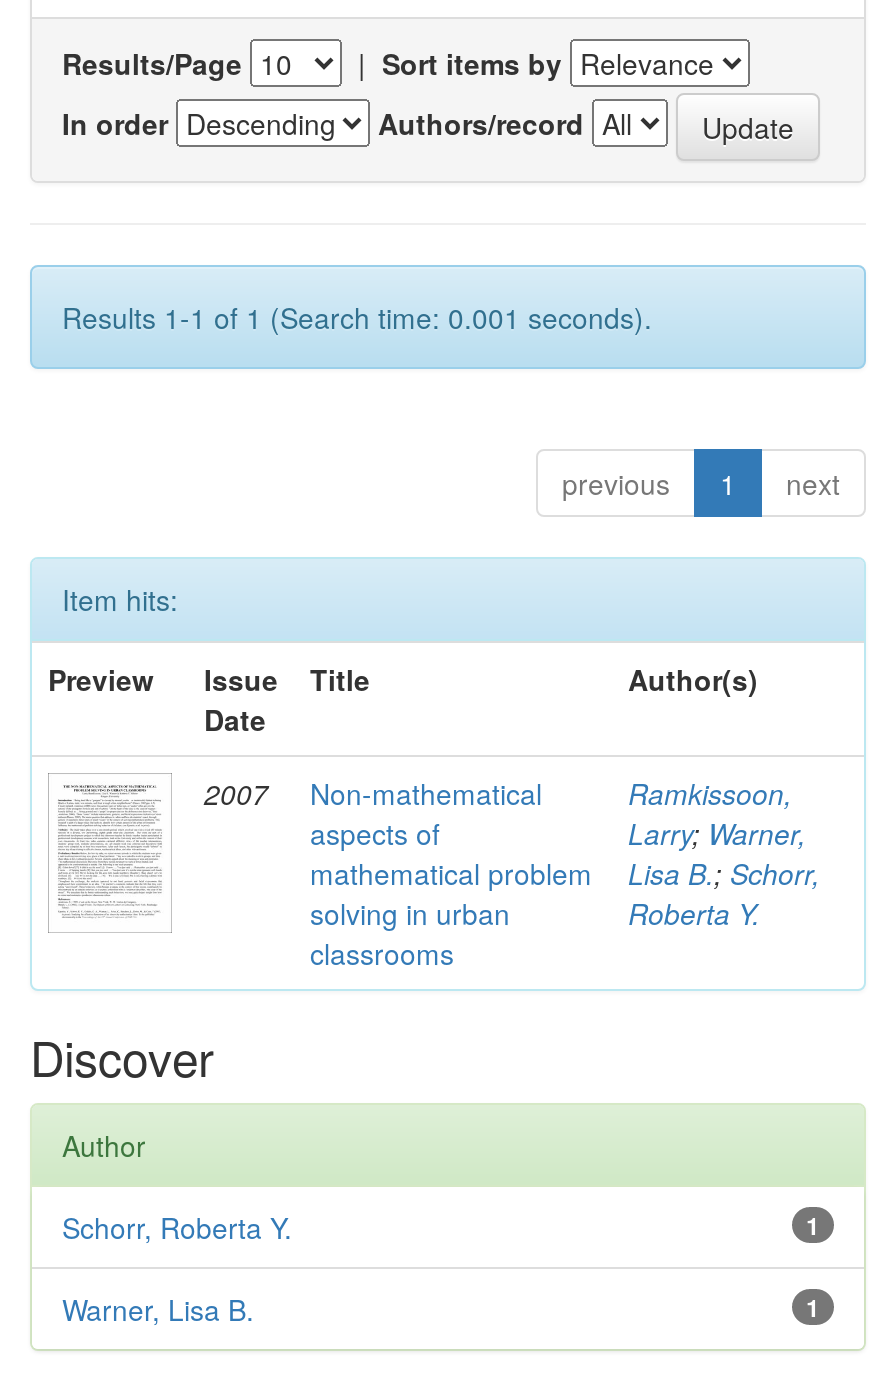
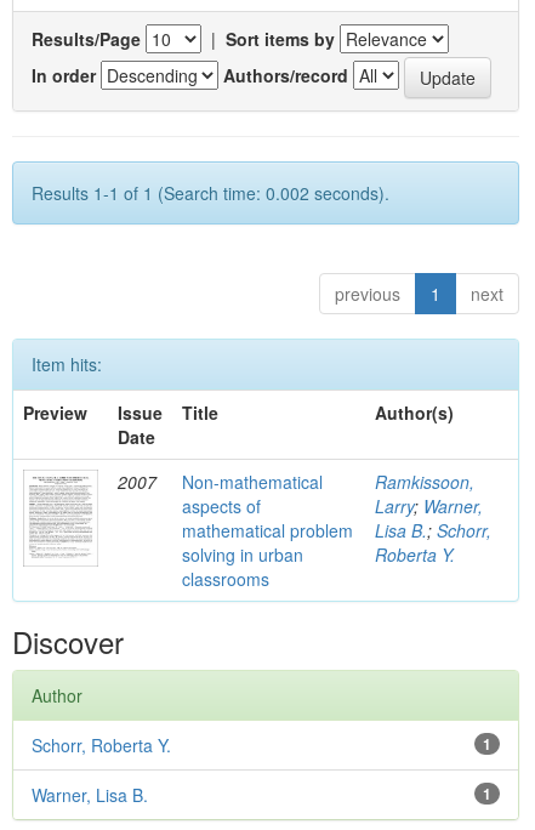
- Results 1-1 of 1 (Search time: 0.001 seconds).
+ Results 1-1 of 1 (Search time: 0.002 seconds).
